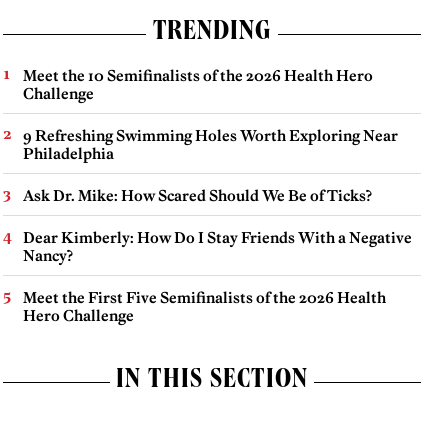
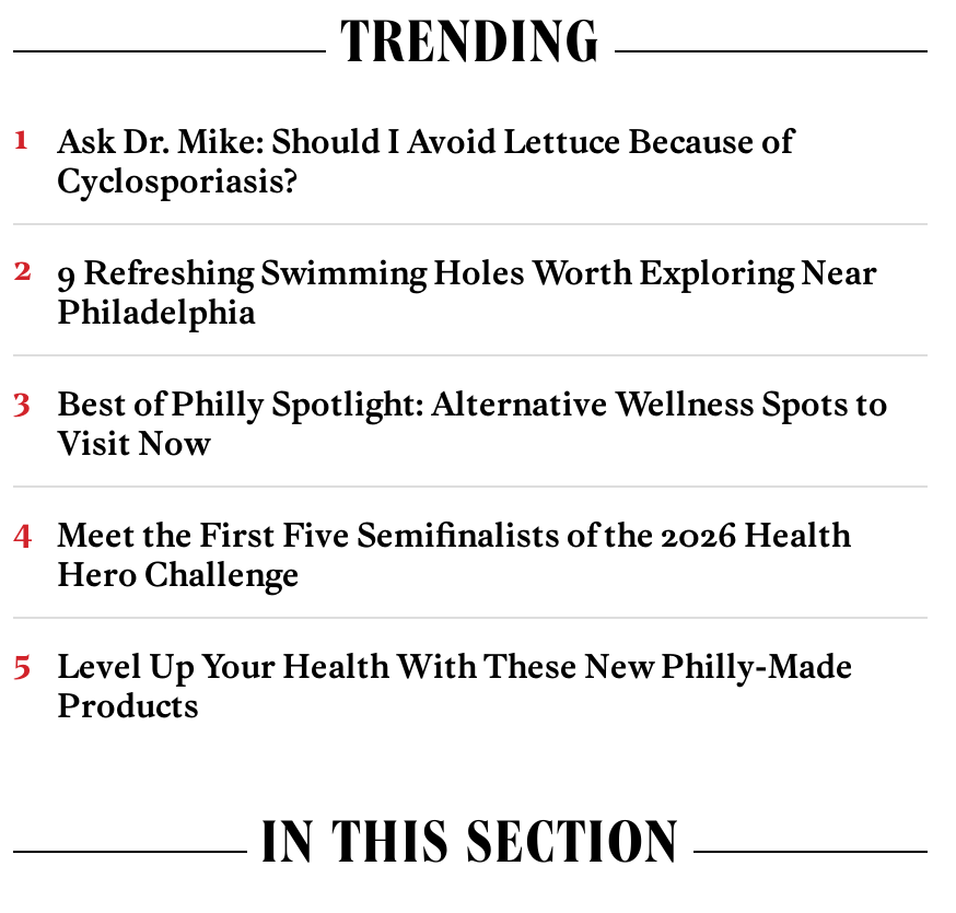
- Meet the 10 Semifinalists of the 2026 Health Hero
- Challenge
+ Ask Dr. Mike: Should I Avoid Lettuce Because of
+ Cyclosporiasis?

- Ask Dr. Mike: How Scared Should We Be of Ticks?
- Dear Kimberly: How Do I Stay Friends With a Negative
- Nancy?
+ Best of Philly Spotlight: Alternative Wellness Spots to
+ Visit Now

moved up: Meet the First Five Semifinalists of the 2026 Health | Hero Challenge

+ Level Up Your Health With These New Philly-Made
+ Products
